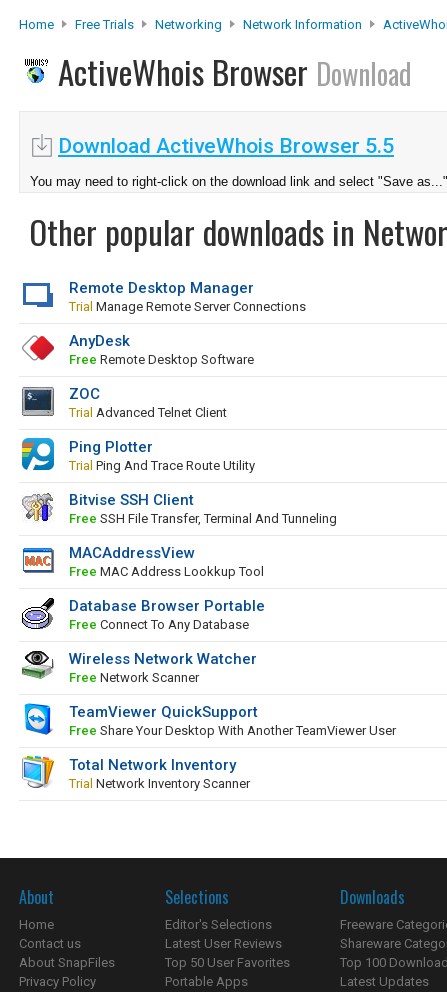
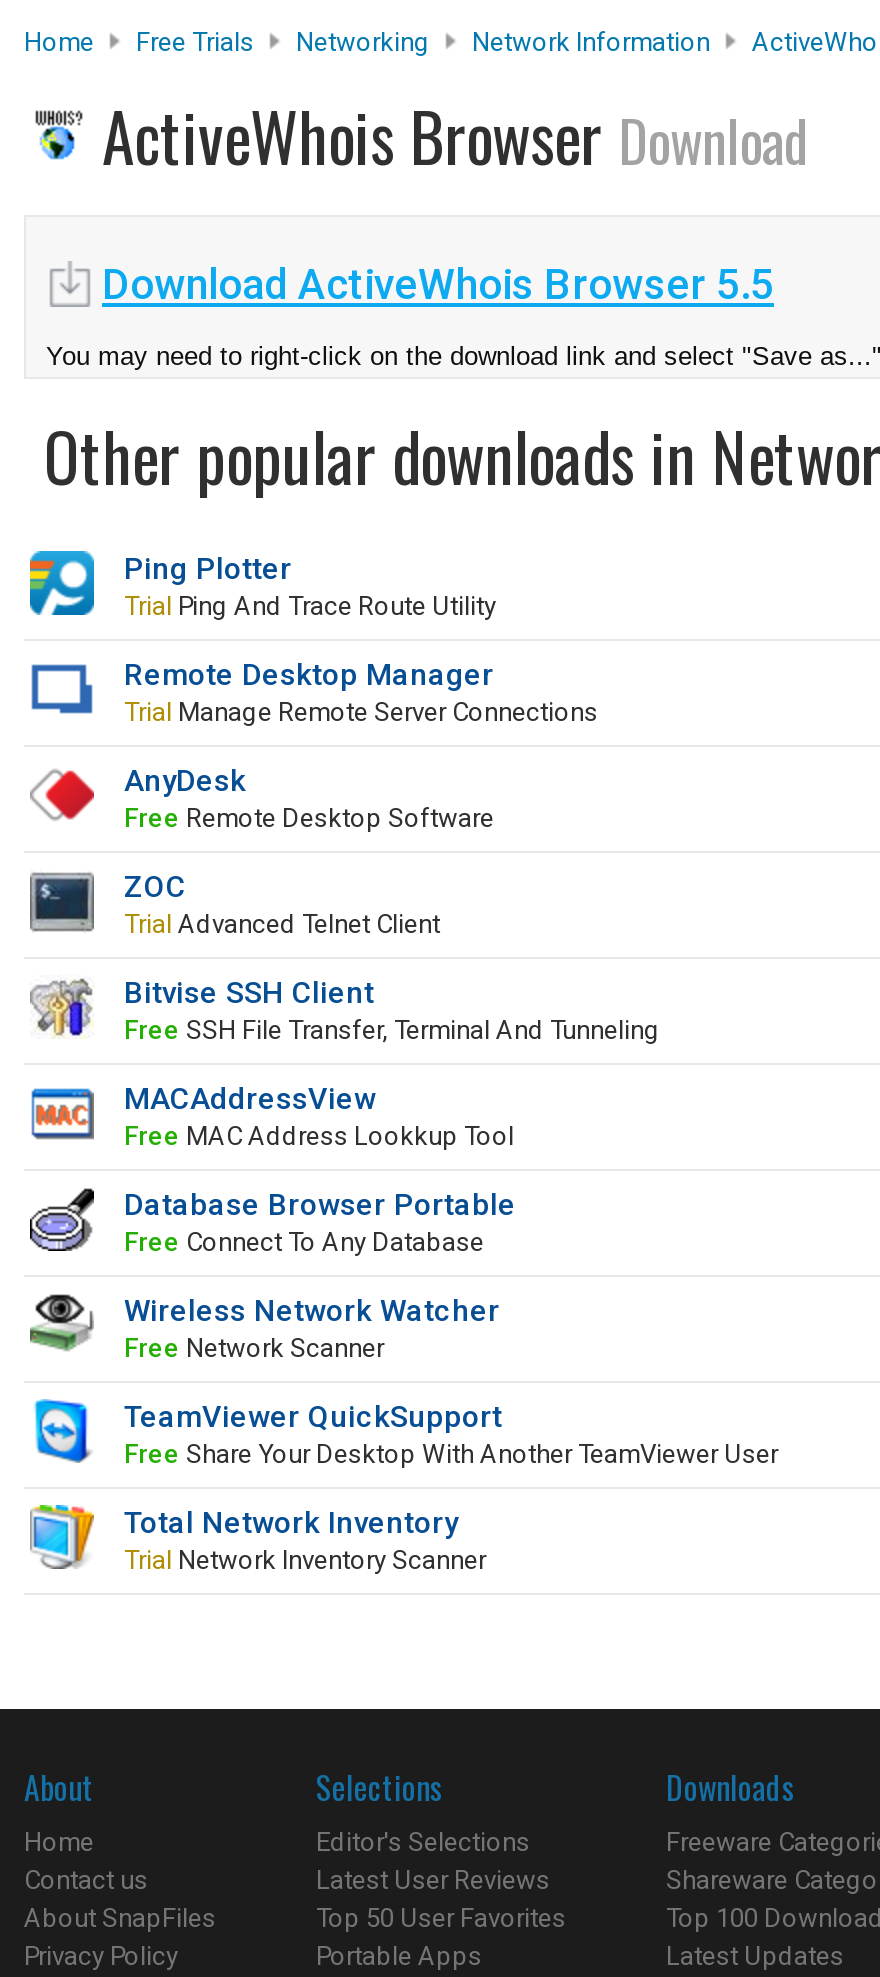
moved down: Remote Desktop Manager | Trial Manage Remote Server Connections | AnyDesk | Free Remote Desktop Software | ZOC | Trial Advanced Telnet Client

moved up: [image] | Ping Plotter | Trial Ping And Trace Route Utility
